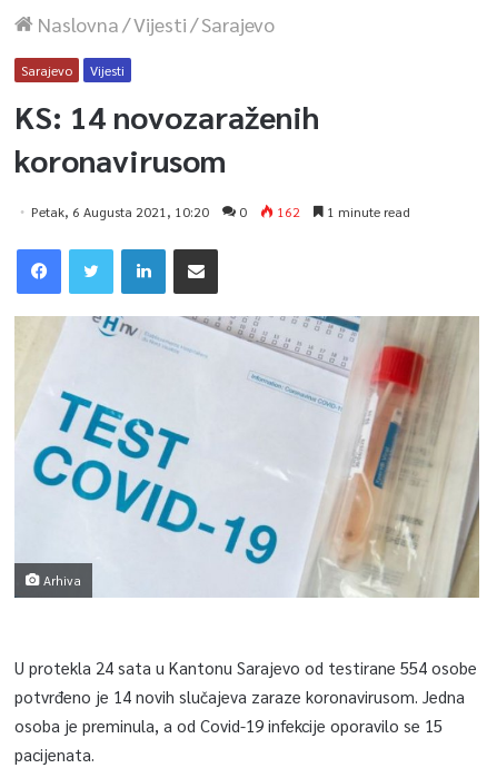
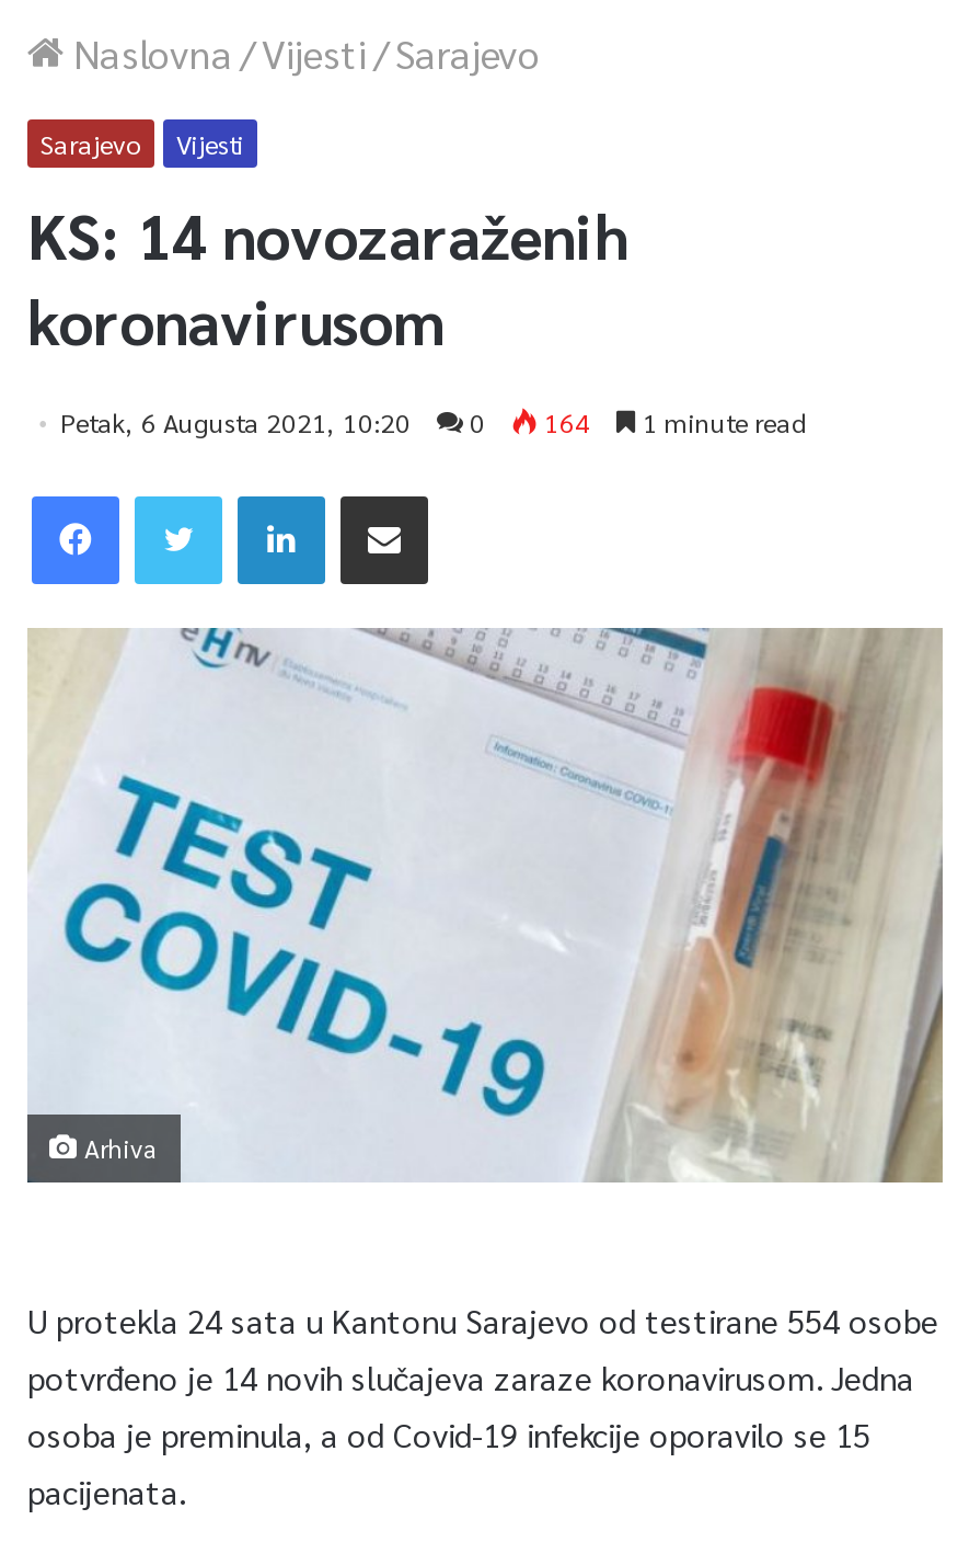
- Petak, 6 Augusta 2021, 10:20 0 162 1 minute read
+ Petak, 6 Augusta 2021, 10:20 0 164 1 minute read
